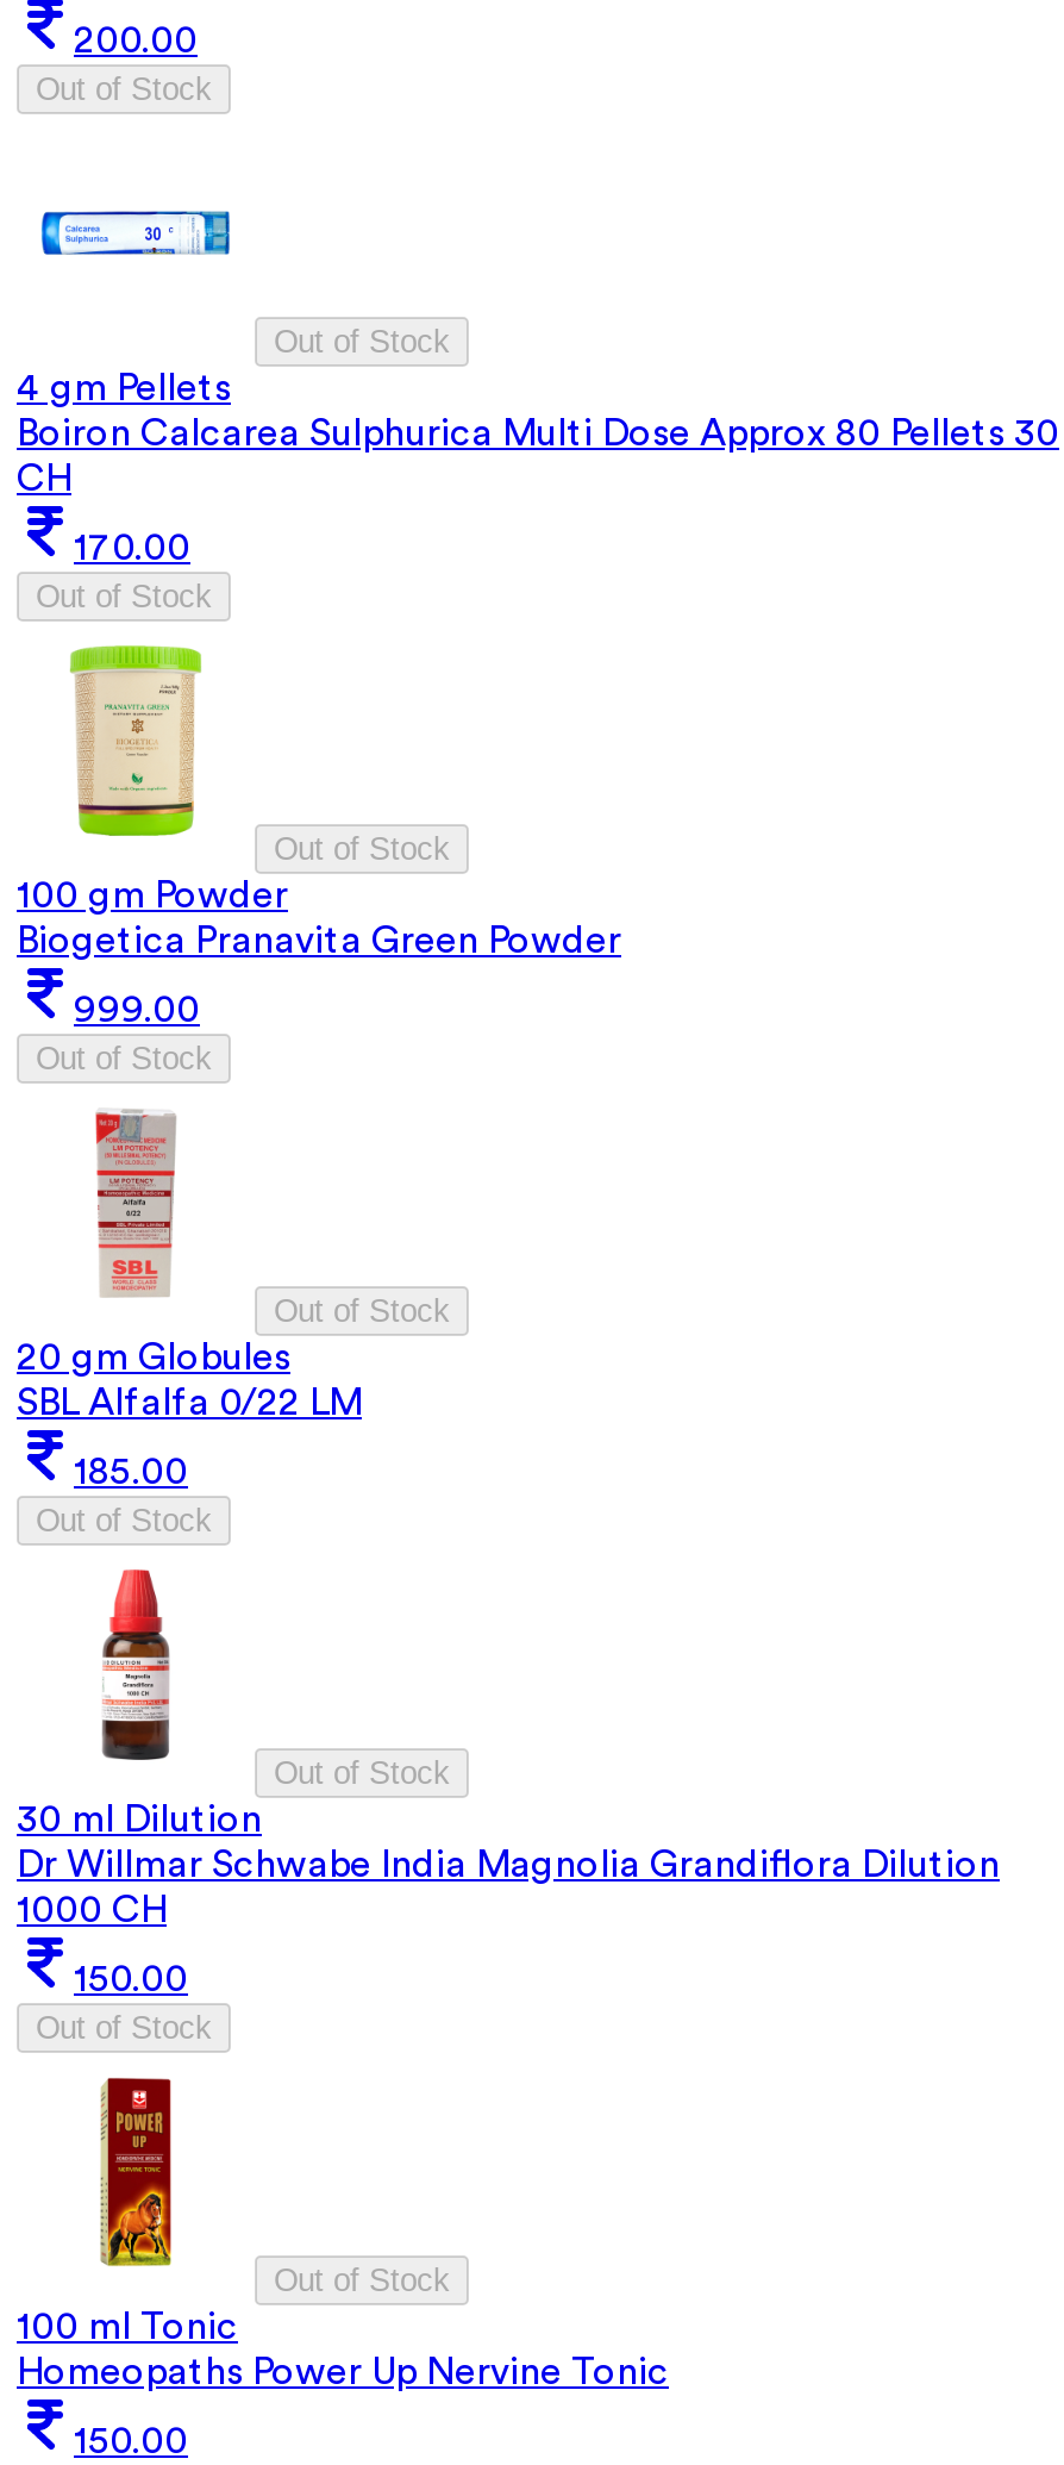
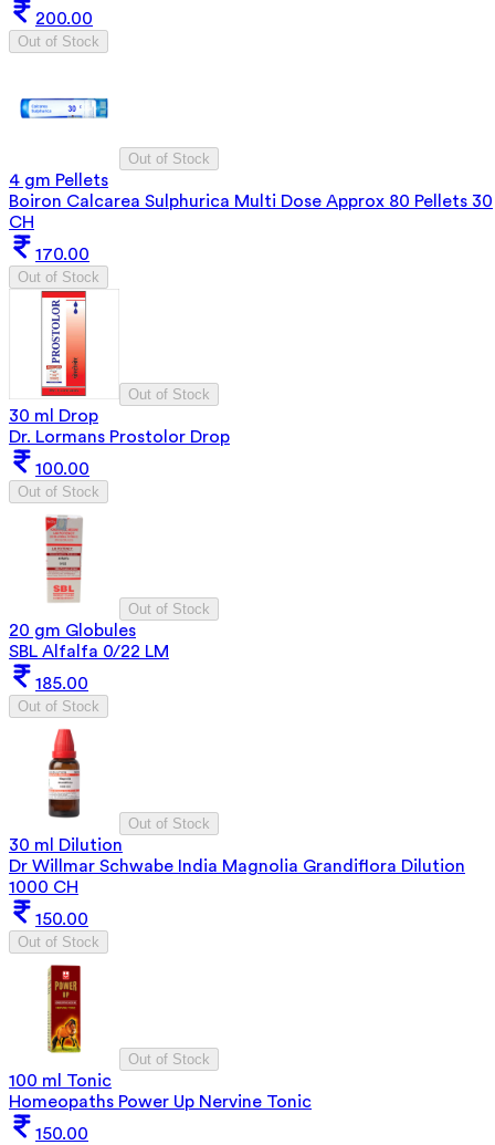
- [image]
- 100 gm Powder
- Biogetica Pranavita Green Powder
+ [image]
+ 30 ml Drop
+ Dr. Lormans Prostolor Drop

- 999.00
+ 100.00
